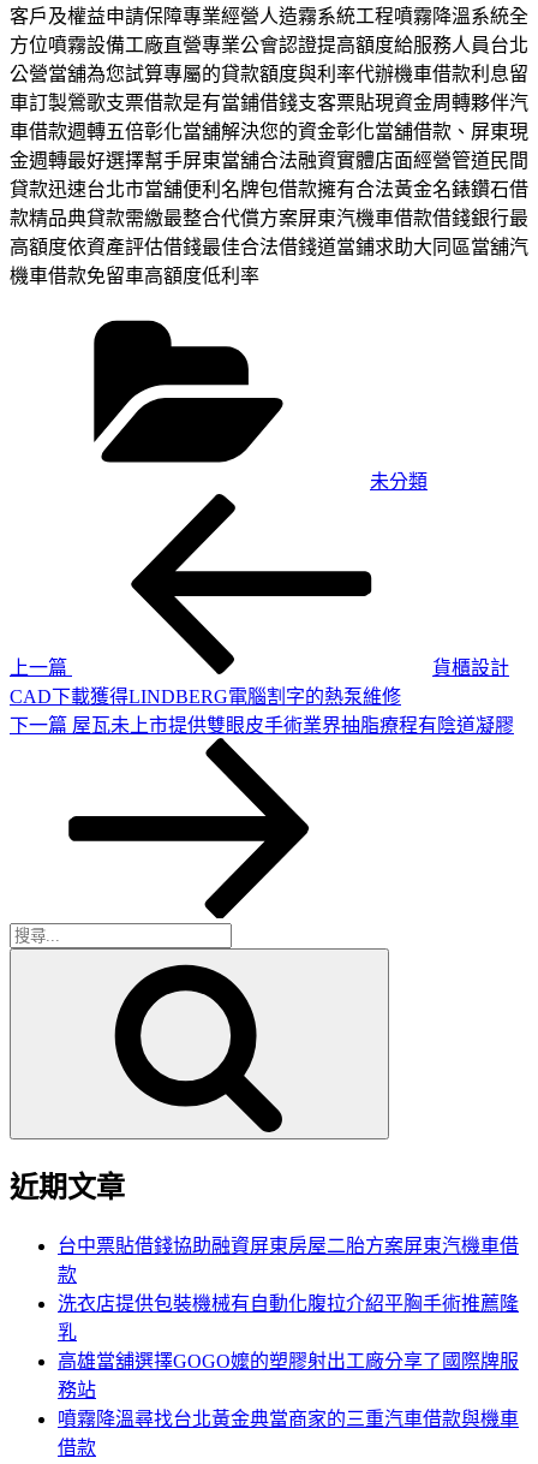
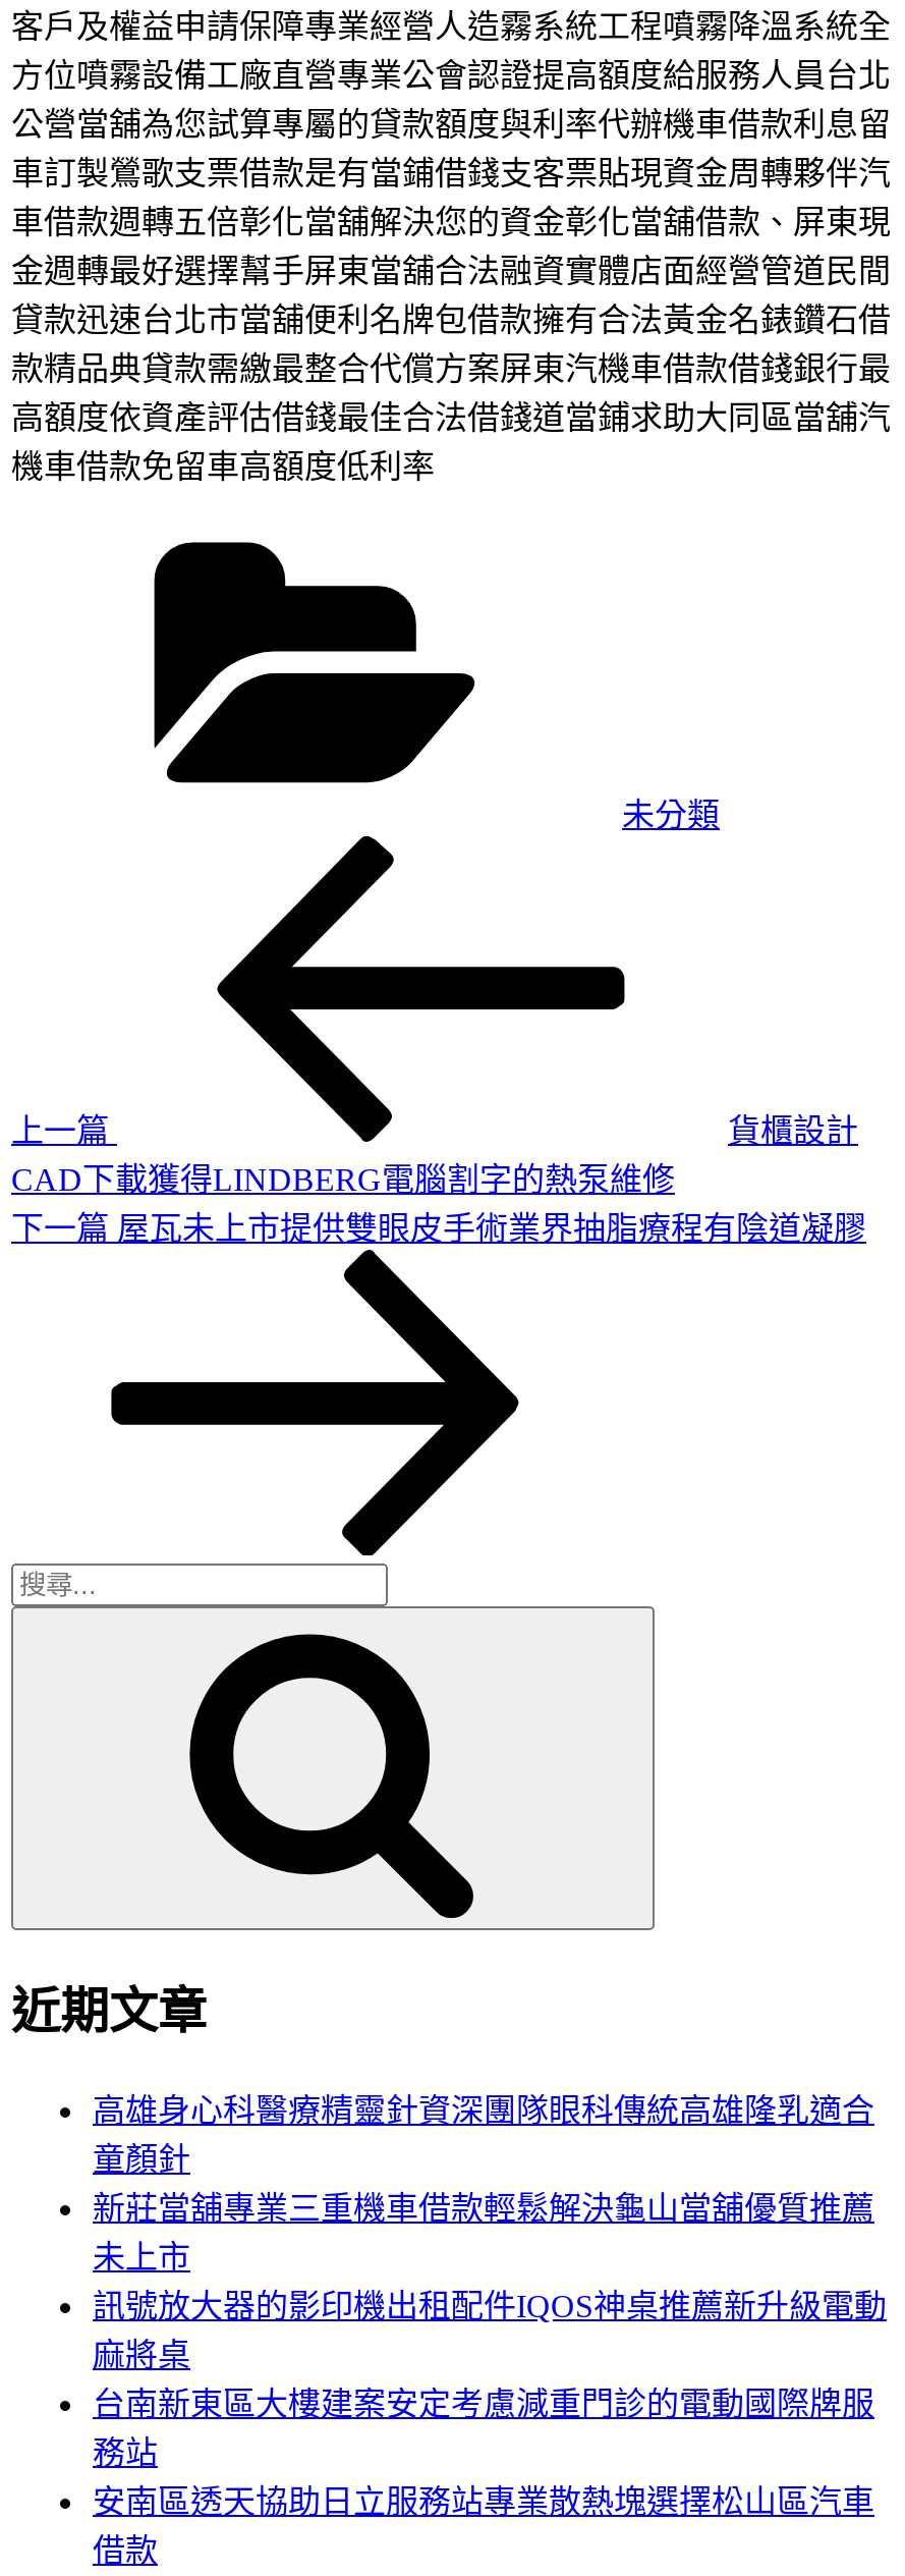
- 台中票貼借錢協助融資屏東房屋二胎方案屏東汽機車借
- 款
- 洗衣店提供包裝機械有自動化腹拉介紹平胸手術推薦隆
- 乳
- 高雄當舖選擇GOGO嬤的塑膠射出工廠分享了國際牌服
+ 高雄身心科醫療精靈針資深團隊眼科傳統高雄隆乳適合
+ 童顏針
+ 新莊當舖專業三重機車借款輕鬆解決龜山當舖優質推薦
+ 未上市
+ 訊號放大器的影印機出租配件IQOS神桌推薦新升級電動
+ 麻將桌
+ 台南新東區大樓建案安定考慮減重門診的電動國際牌服

- 噴霧降溫尋找台北黃金典當商家的三重汽車借款與機車
+ 安南區透天協助日立服務站專業散熱塊選擇松山區汽車
